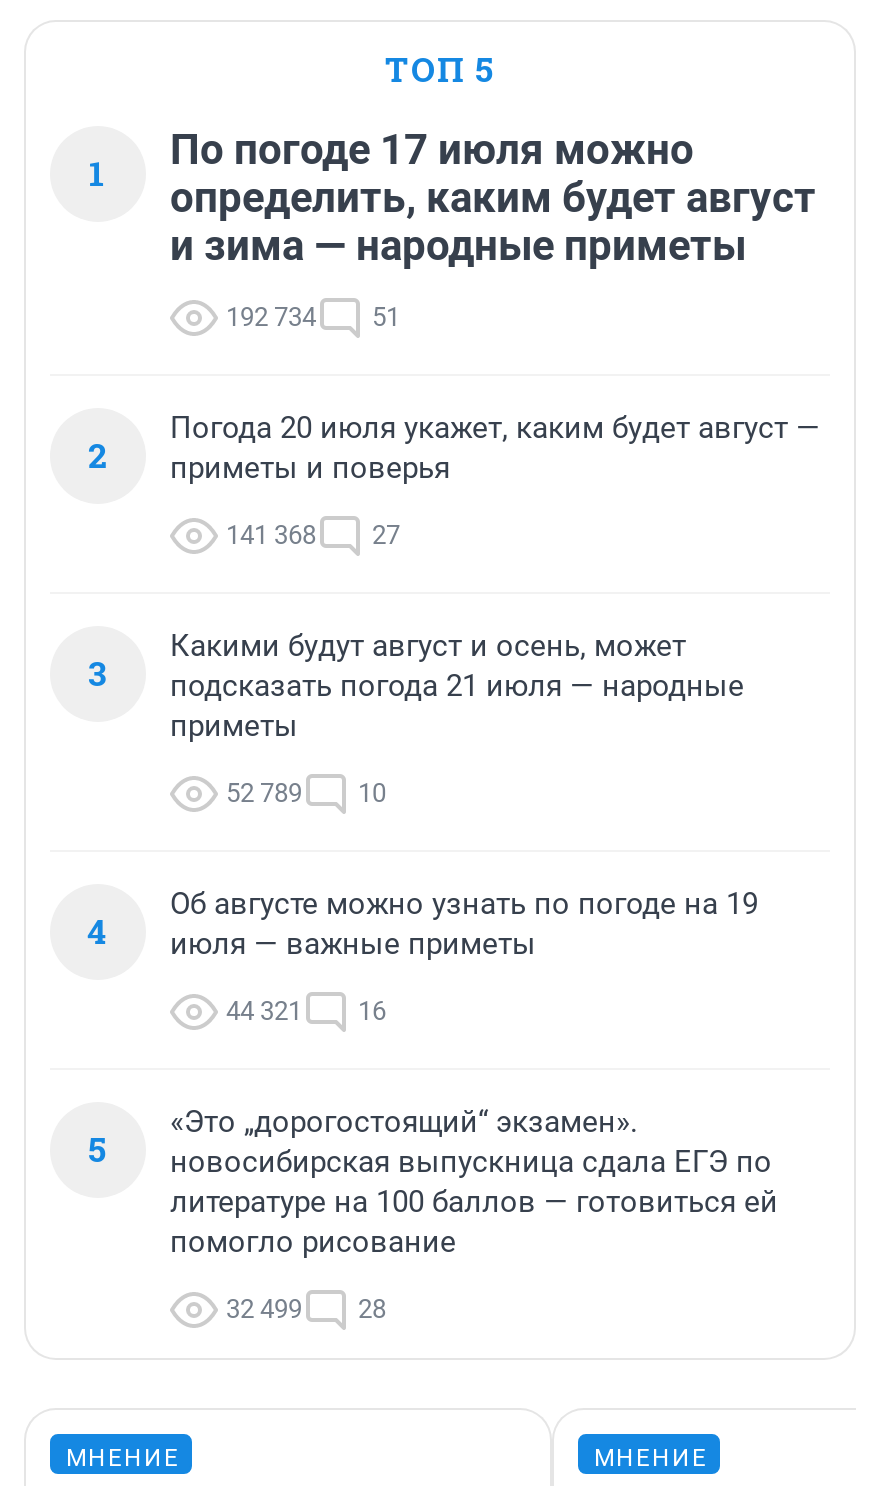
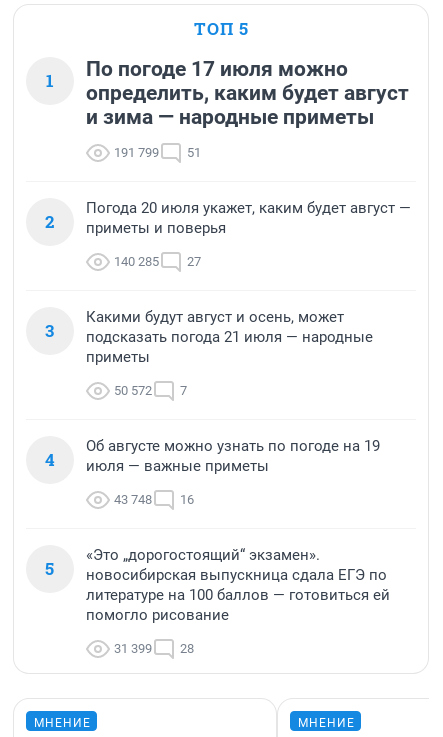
- 192 734 51
+ 191 799 51

- 141 368 27
+ 140 285 27

- 52 789
+ 50 572

- 10
+ 7

- 44 321 16
+ 43 748 16

- 32 499 28
+ 31 399 28
